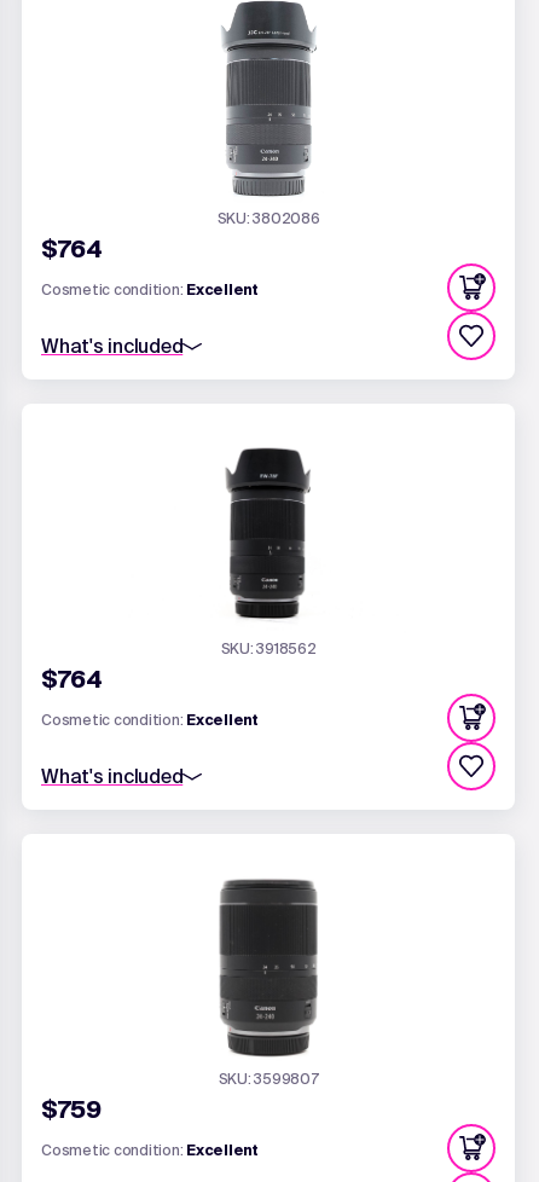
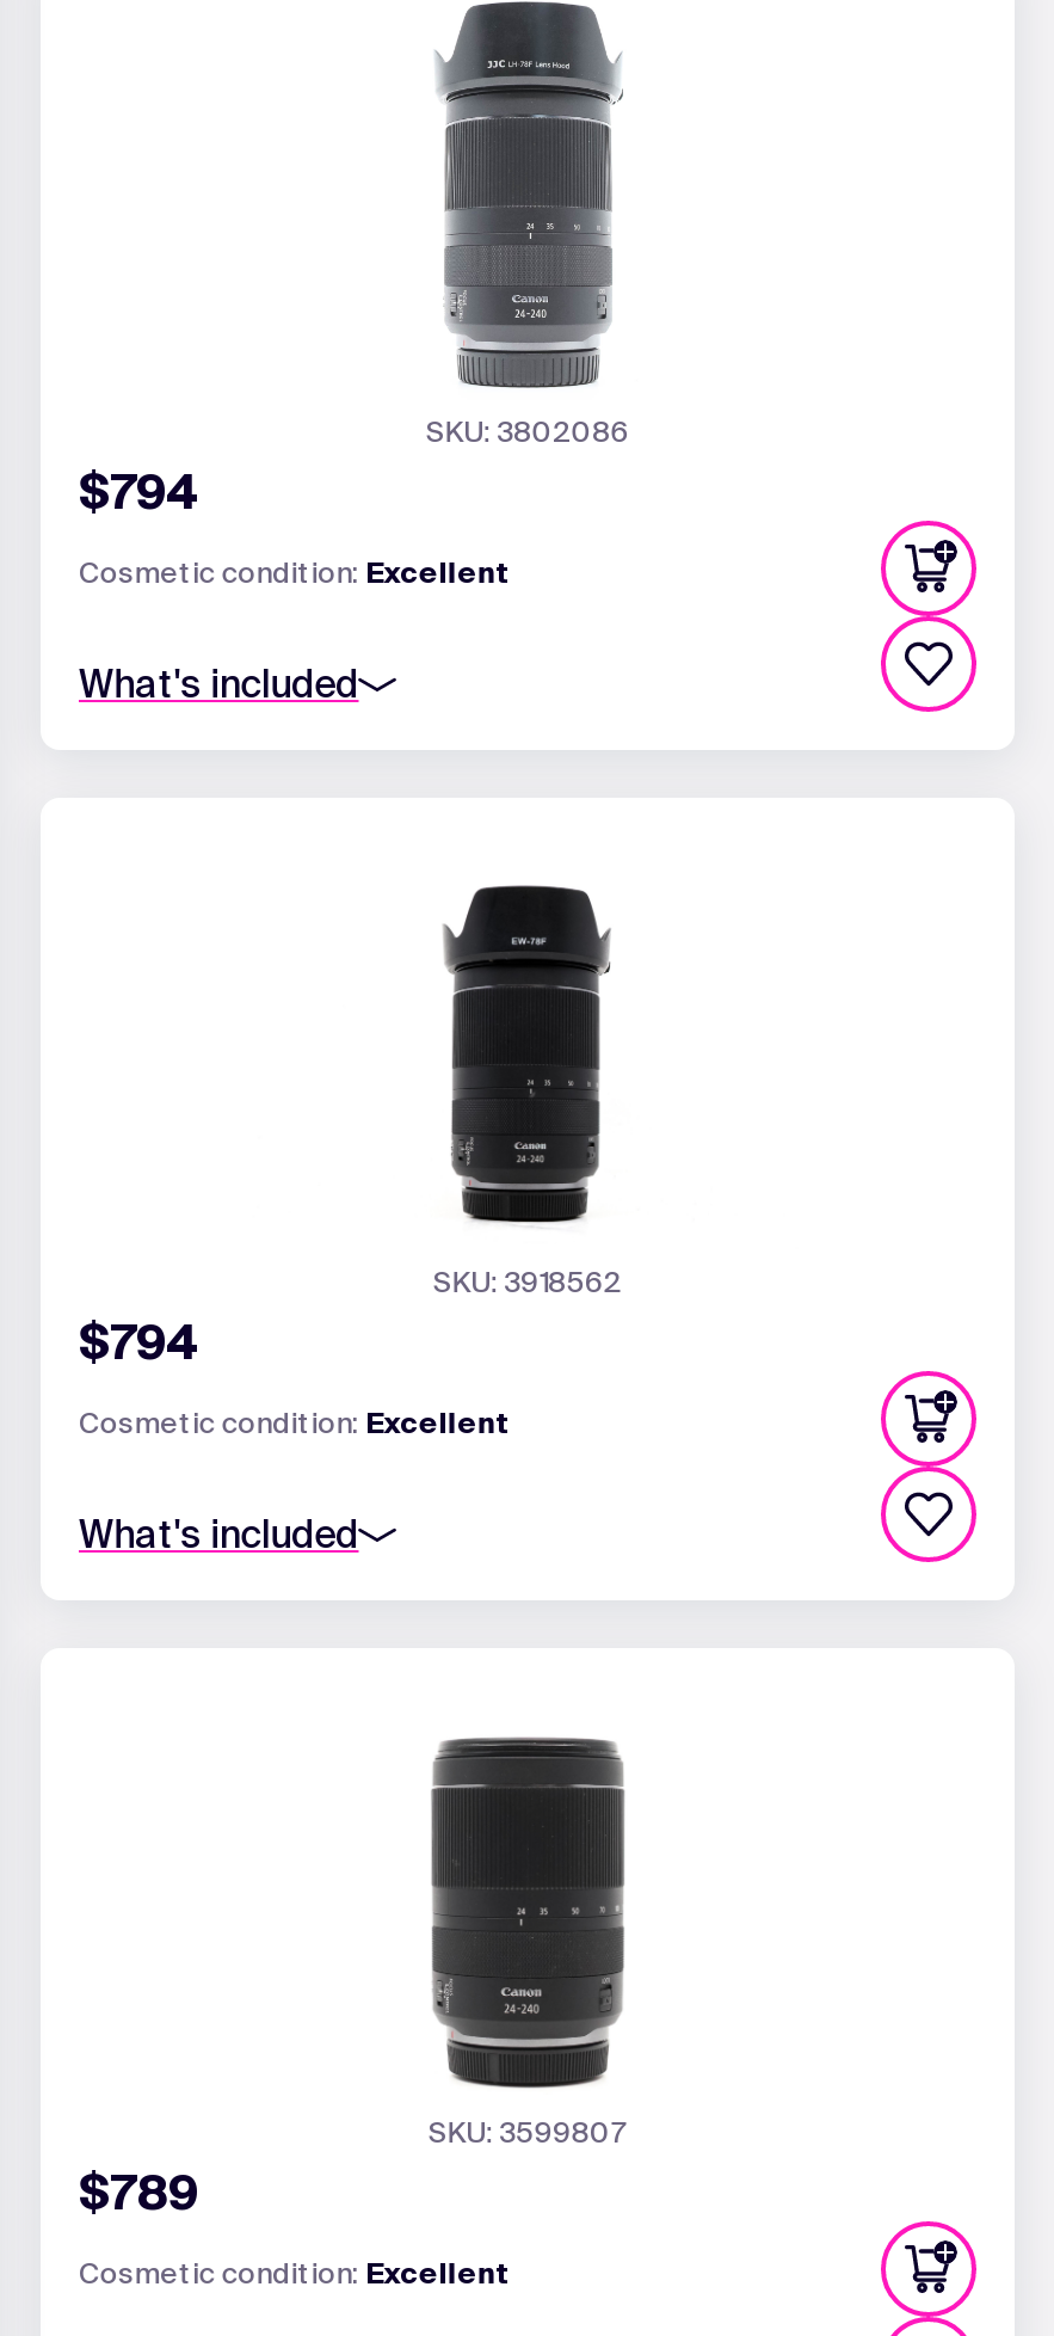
- $764
+ $794

- $764
+ $794

- $759
+ $789
